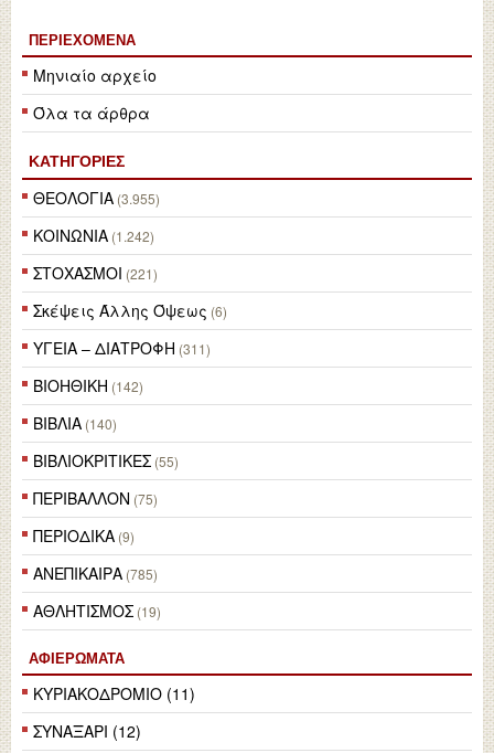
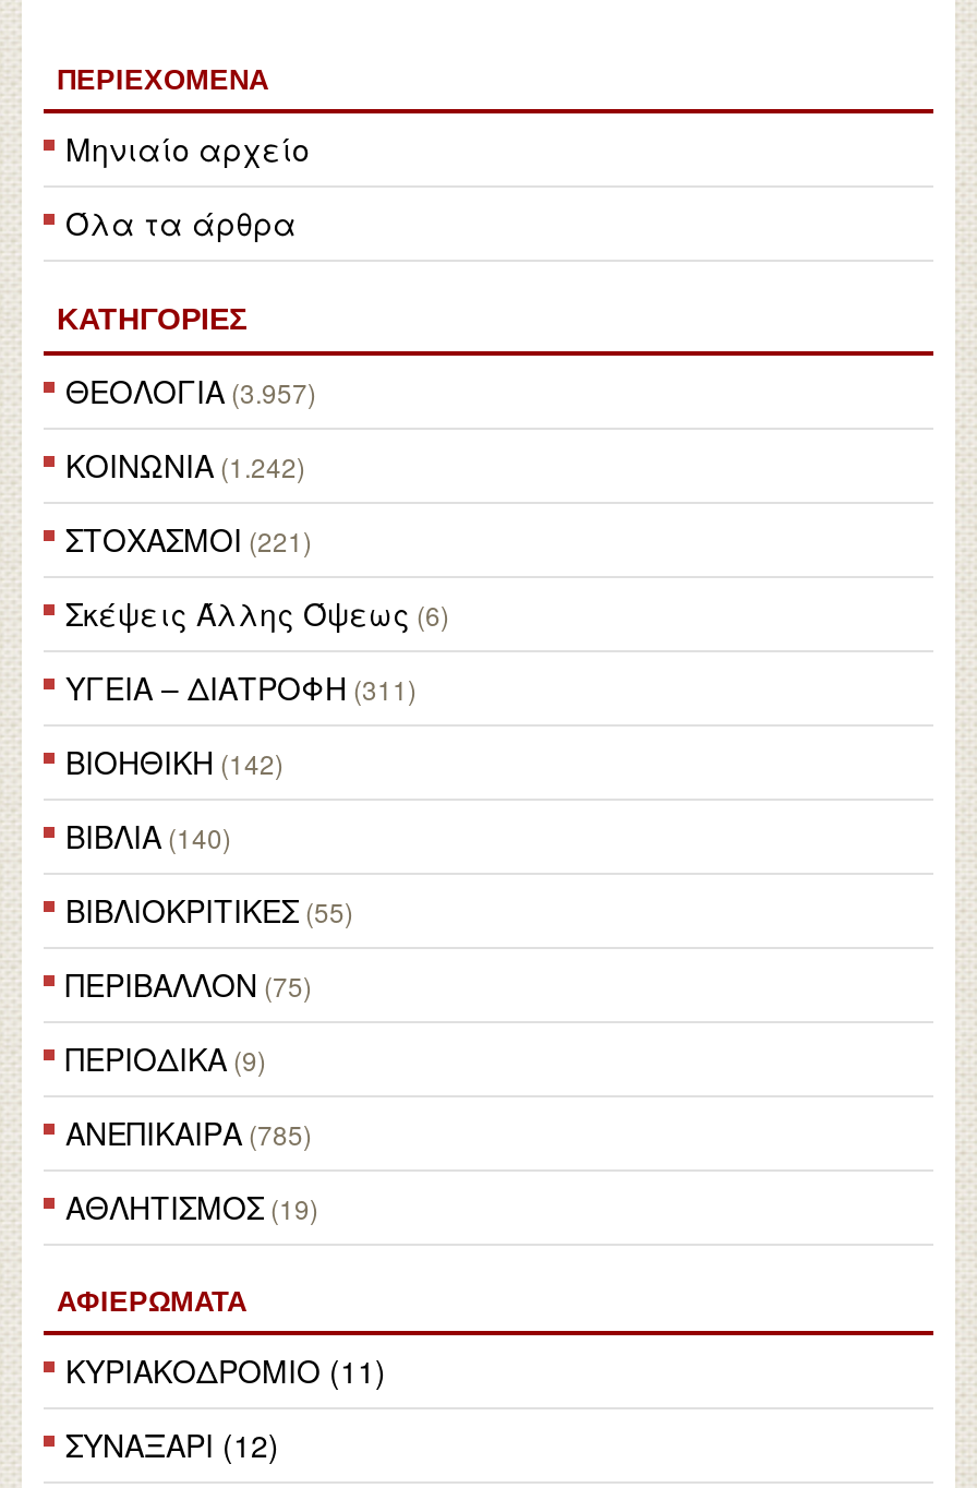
- ΘΕΟΛΟΓΙΑ (3.955)
+ ΘΕΟΛΟΓΙΑ (3.957)
